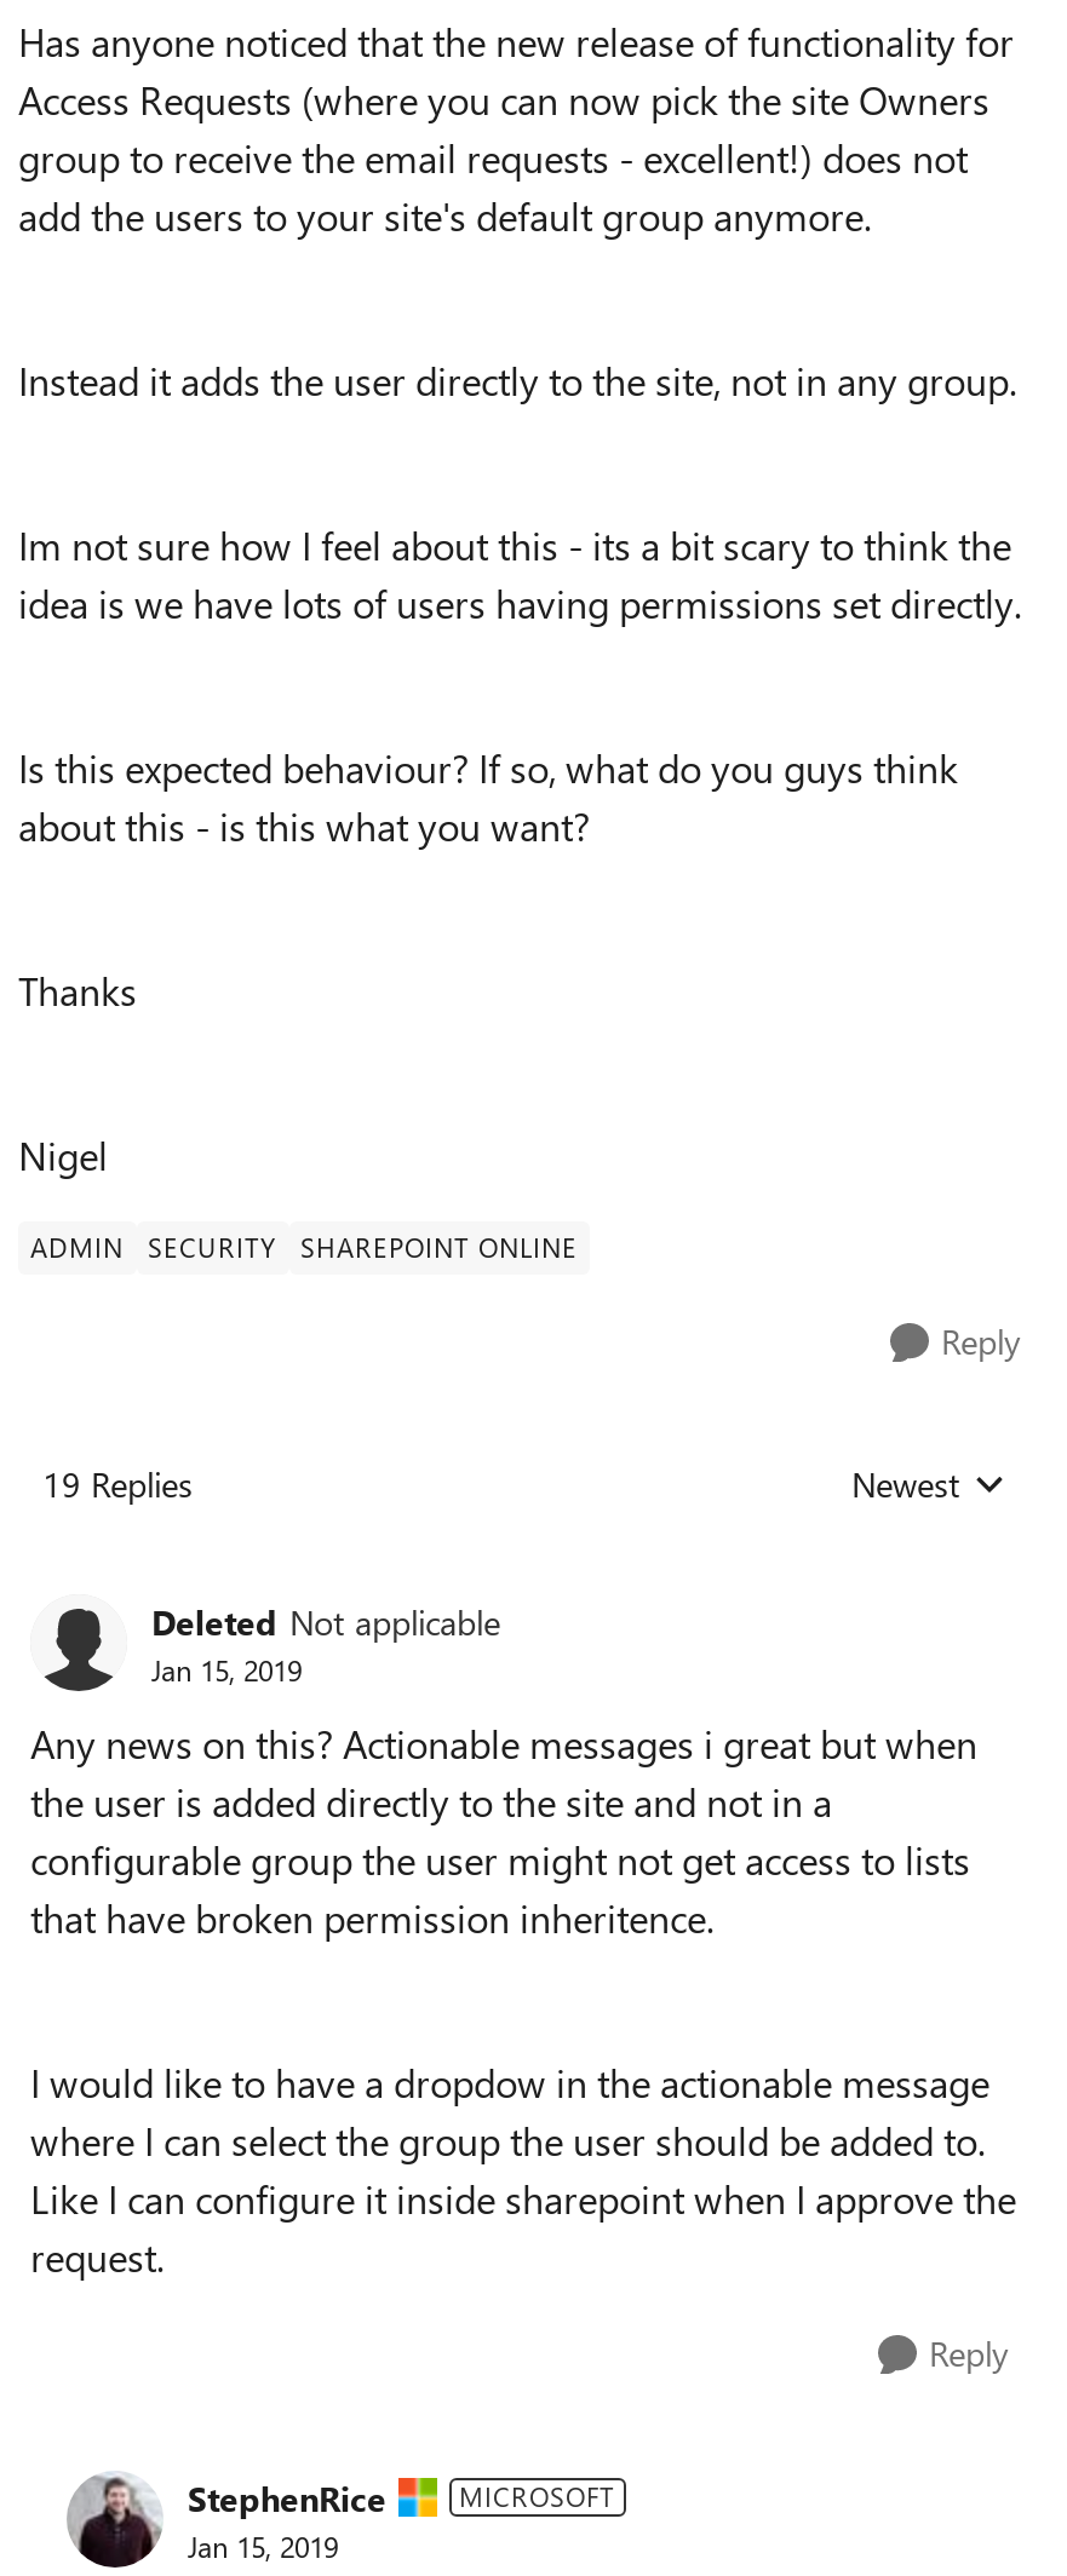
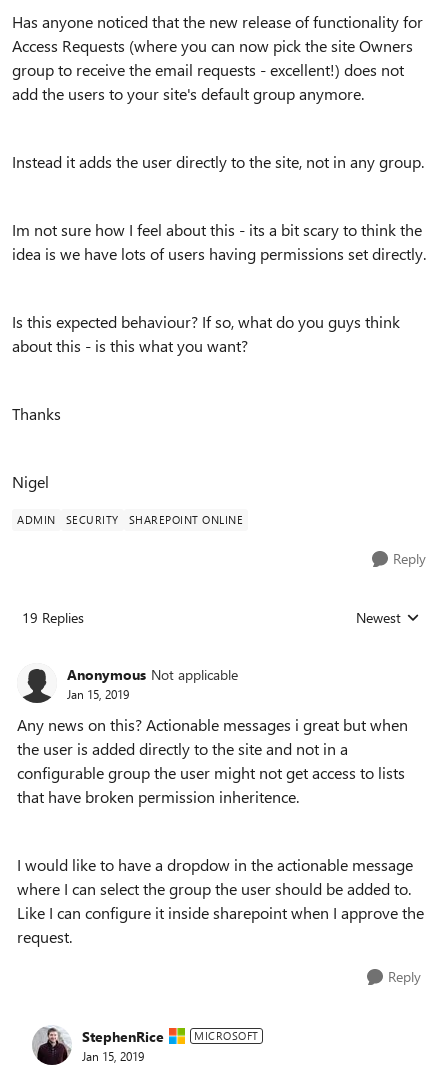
- Deleted Not applicable
+ Anonymous Not applicable
